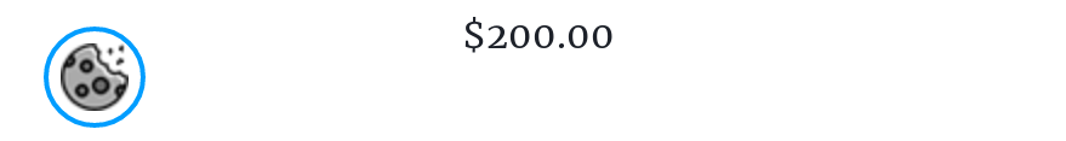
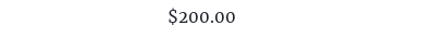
- [image]
